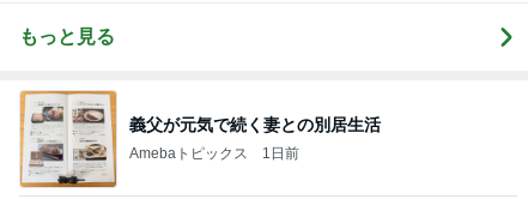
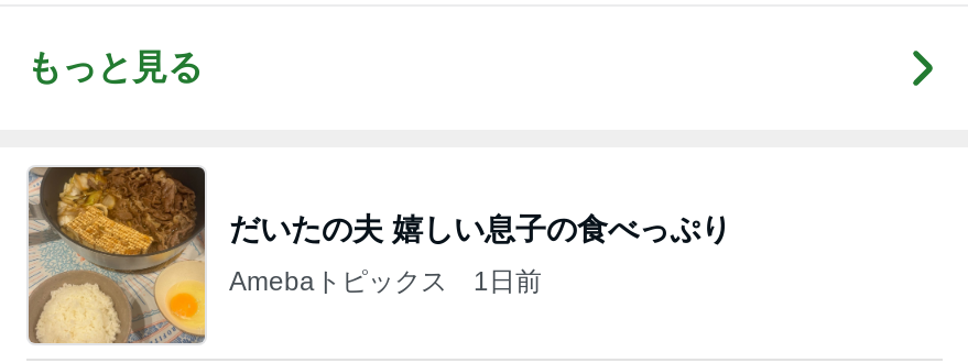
- [image]
- 義父が元気で続く妻との別居生活
+ [image]
+ だいたの夫 嬉しい息子の食べっぷり
